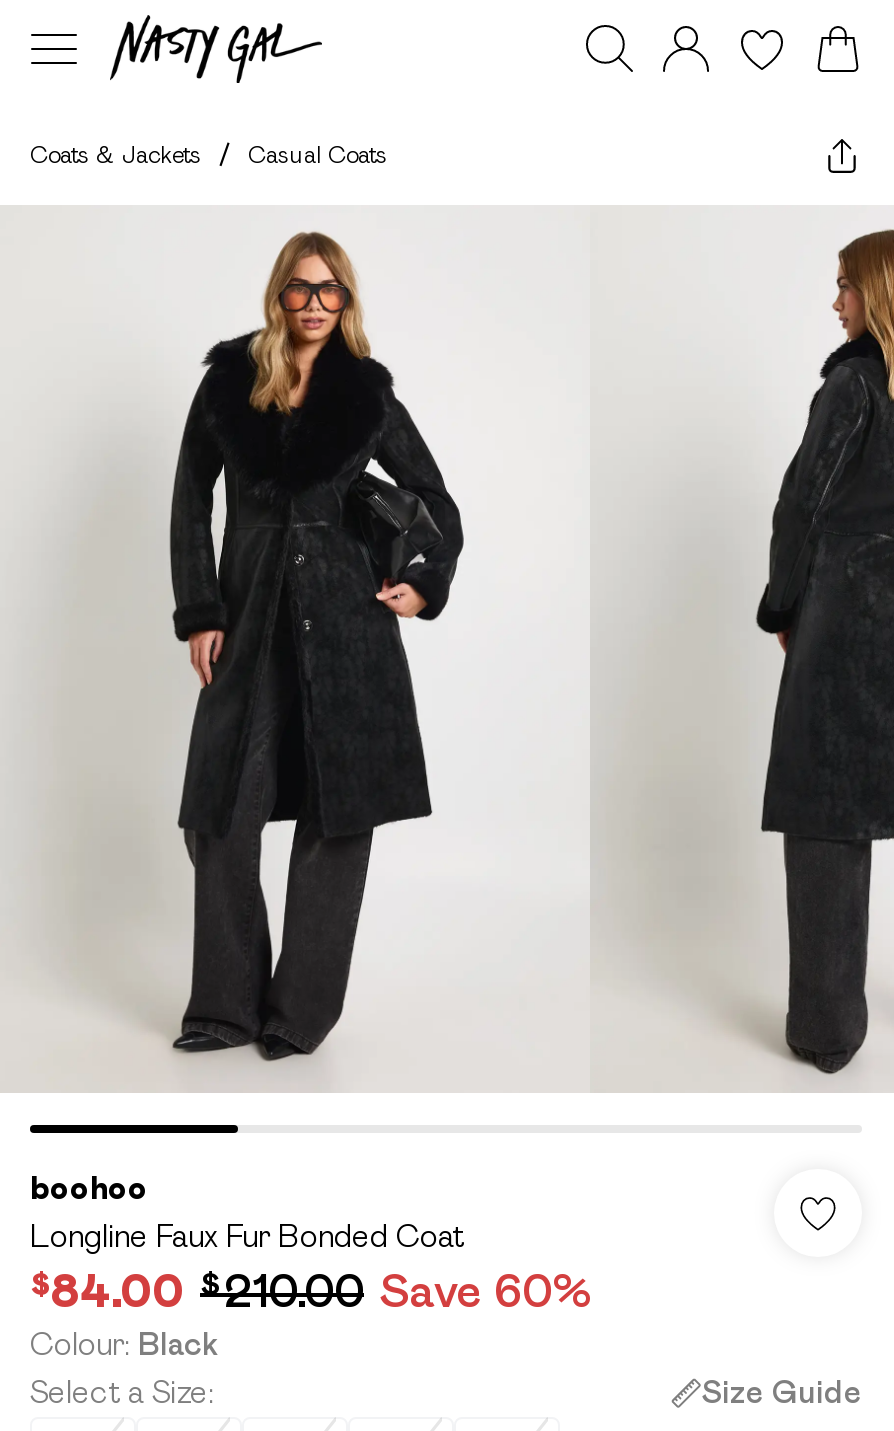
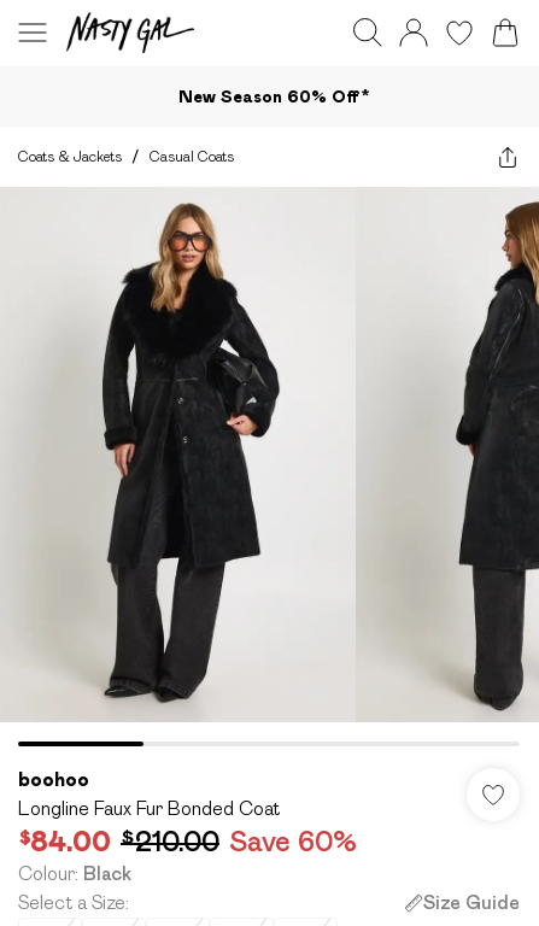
+ New Season 60% Off*
